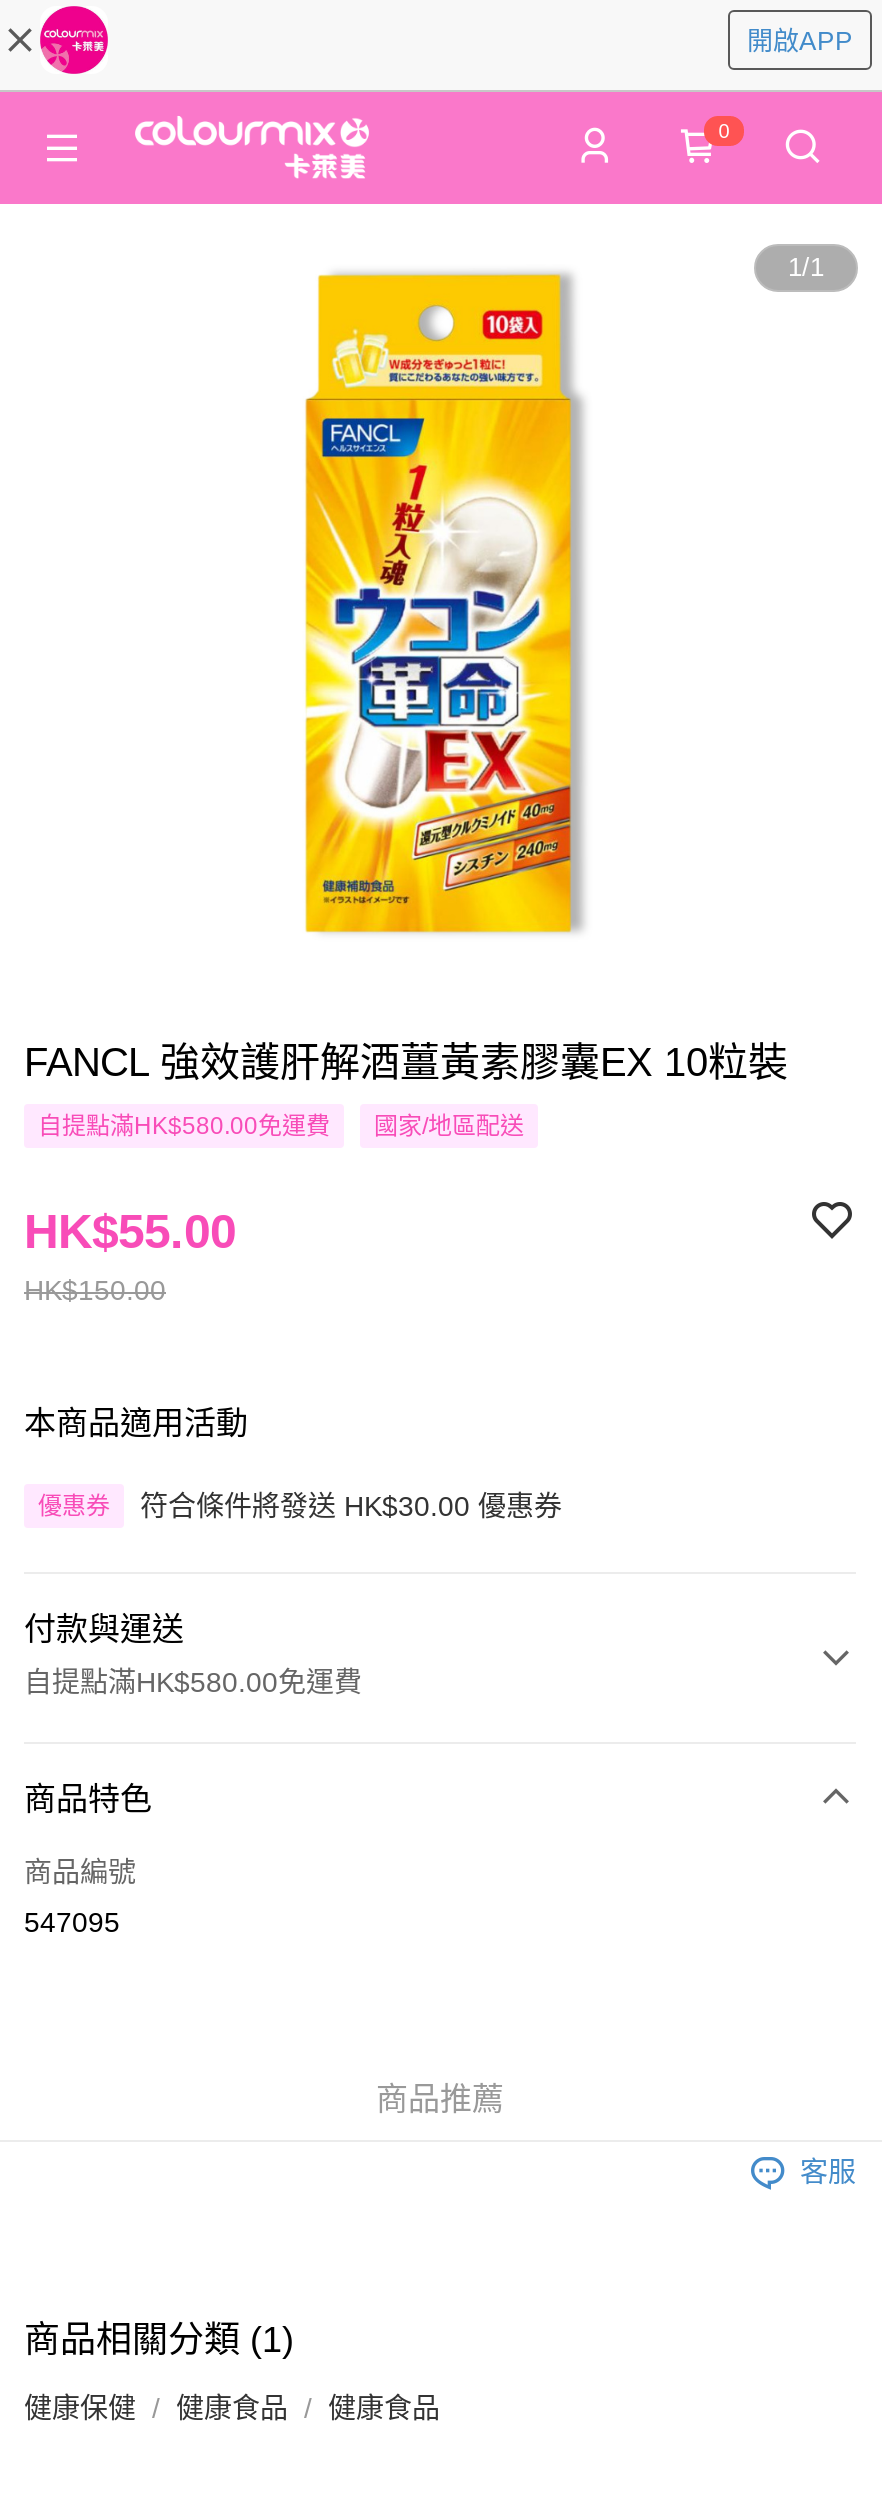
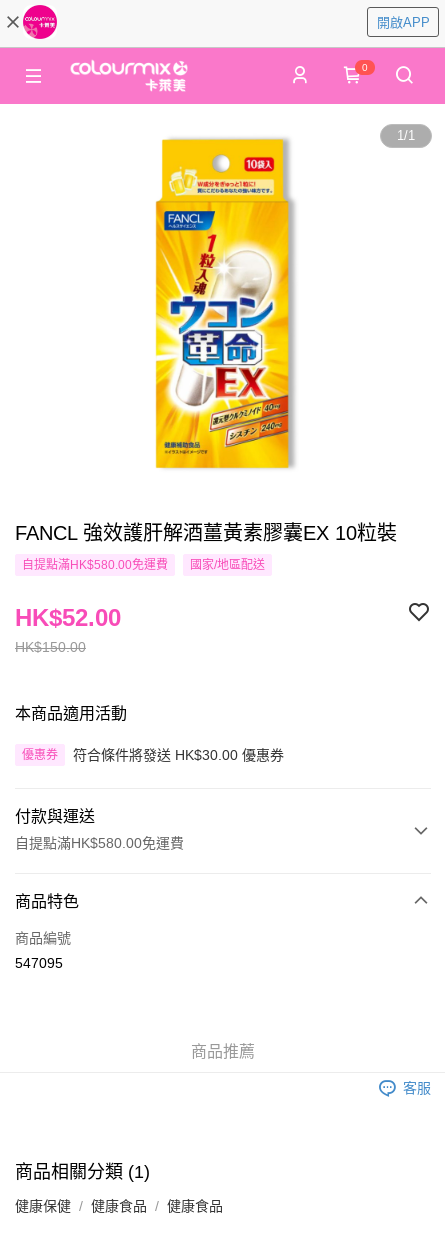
- HK$55.00
+ HK$52.00
